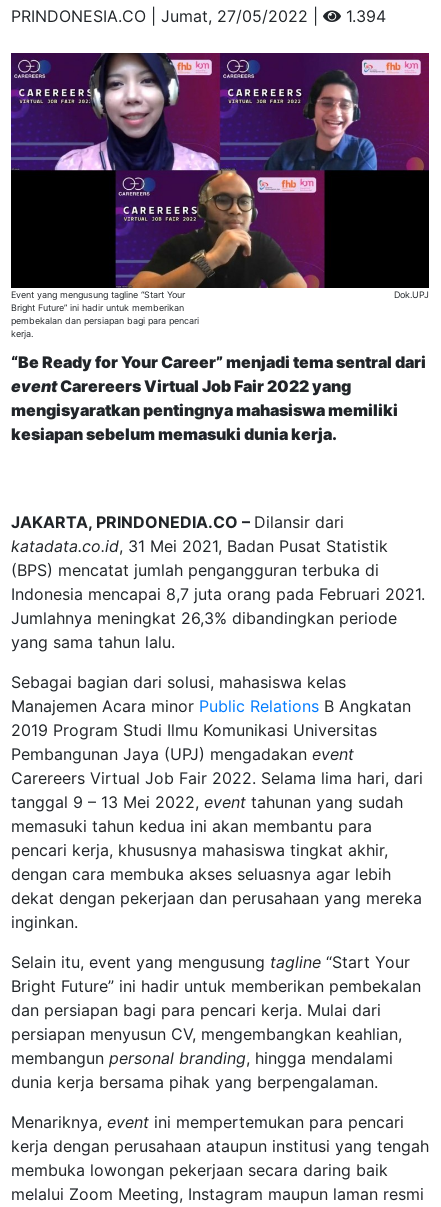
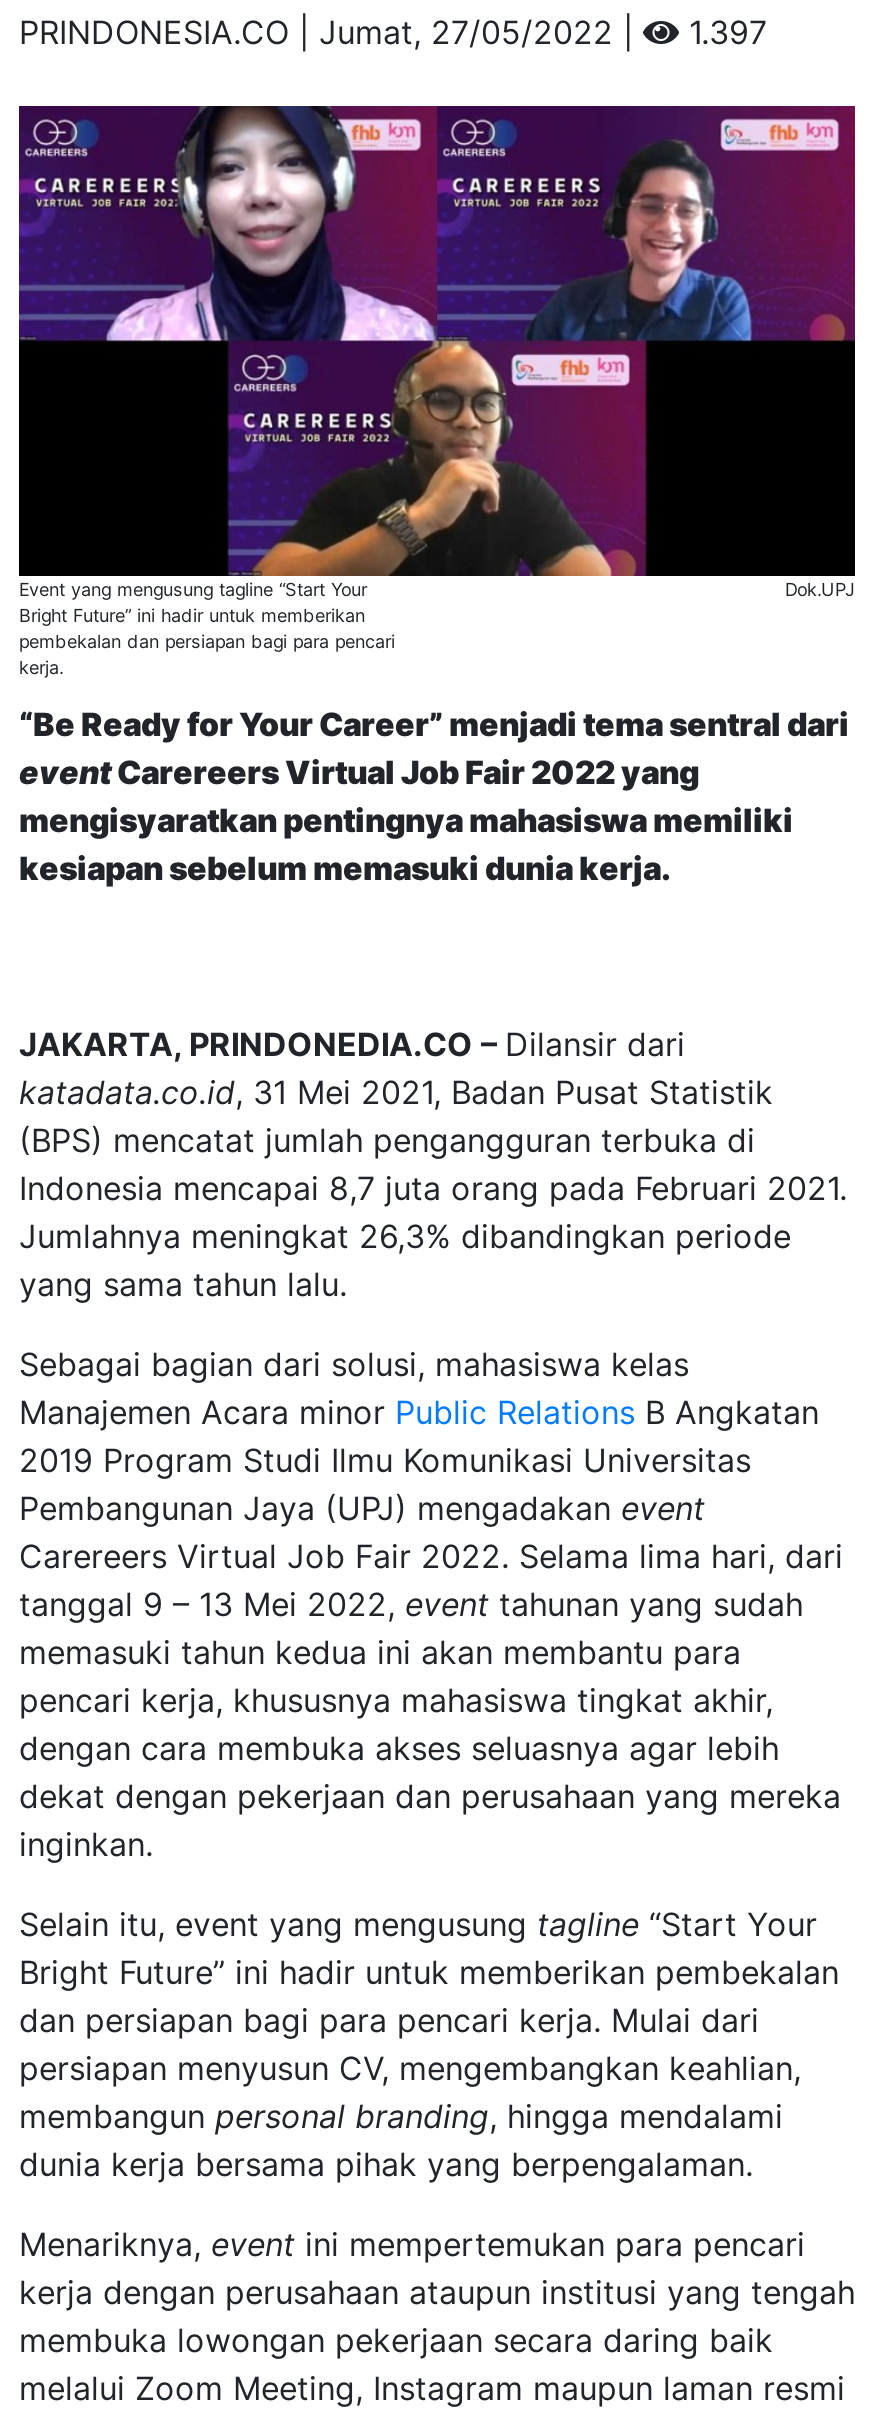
- 1.394
+ 1.397
